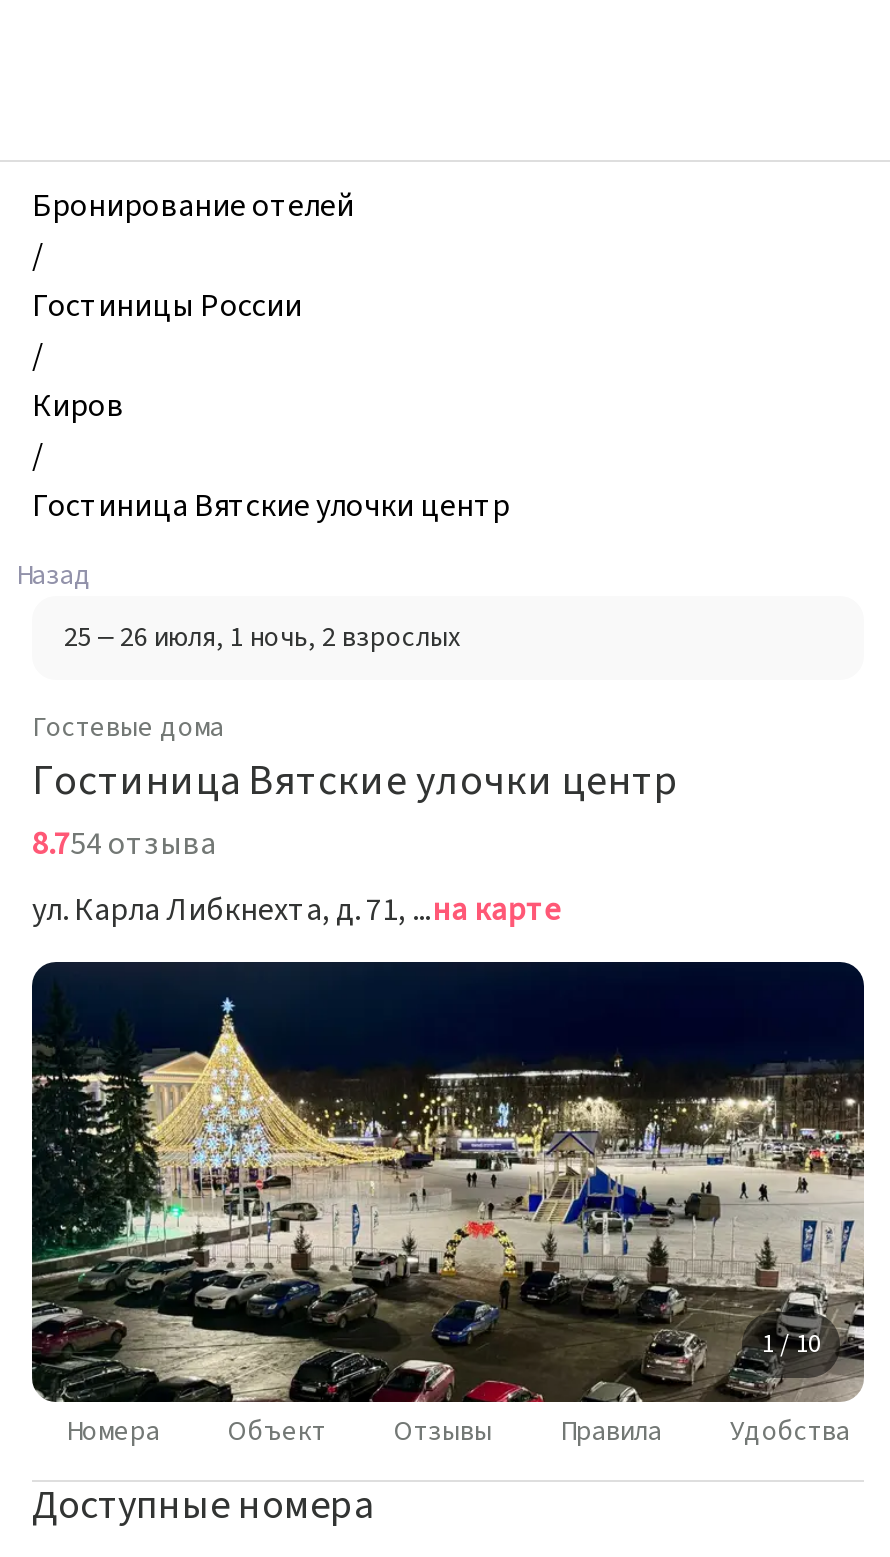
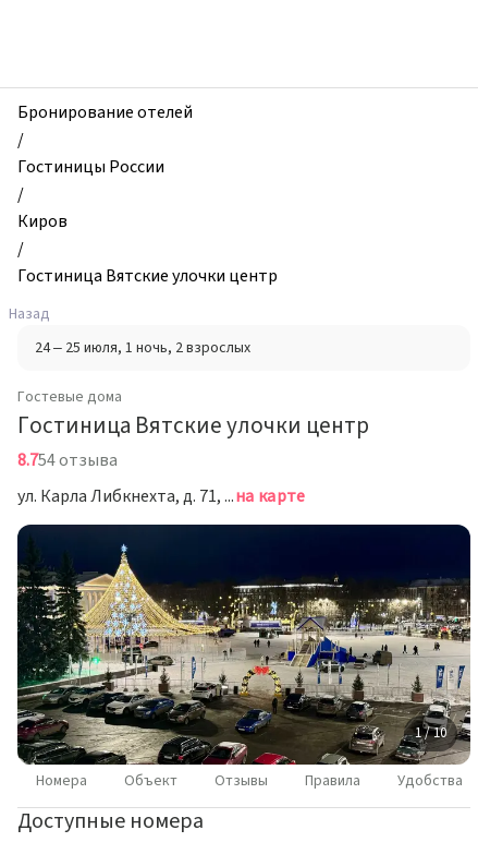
- 25 – 26 июля, 1 ночь, 2 взрослых
+ 24 – 25 июля, 1 ночь, 2 взрослых
